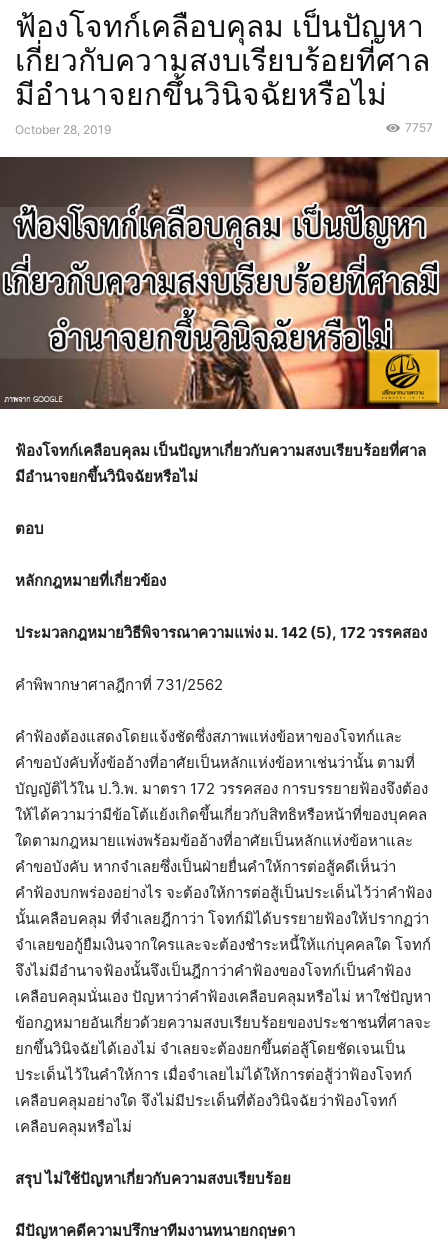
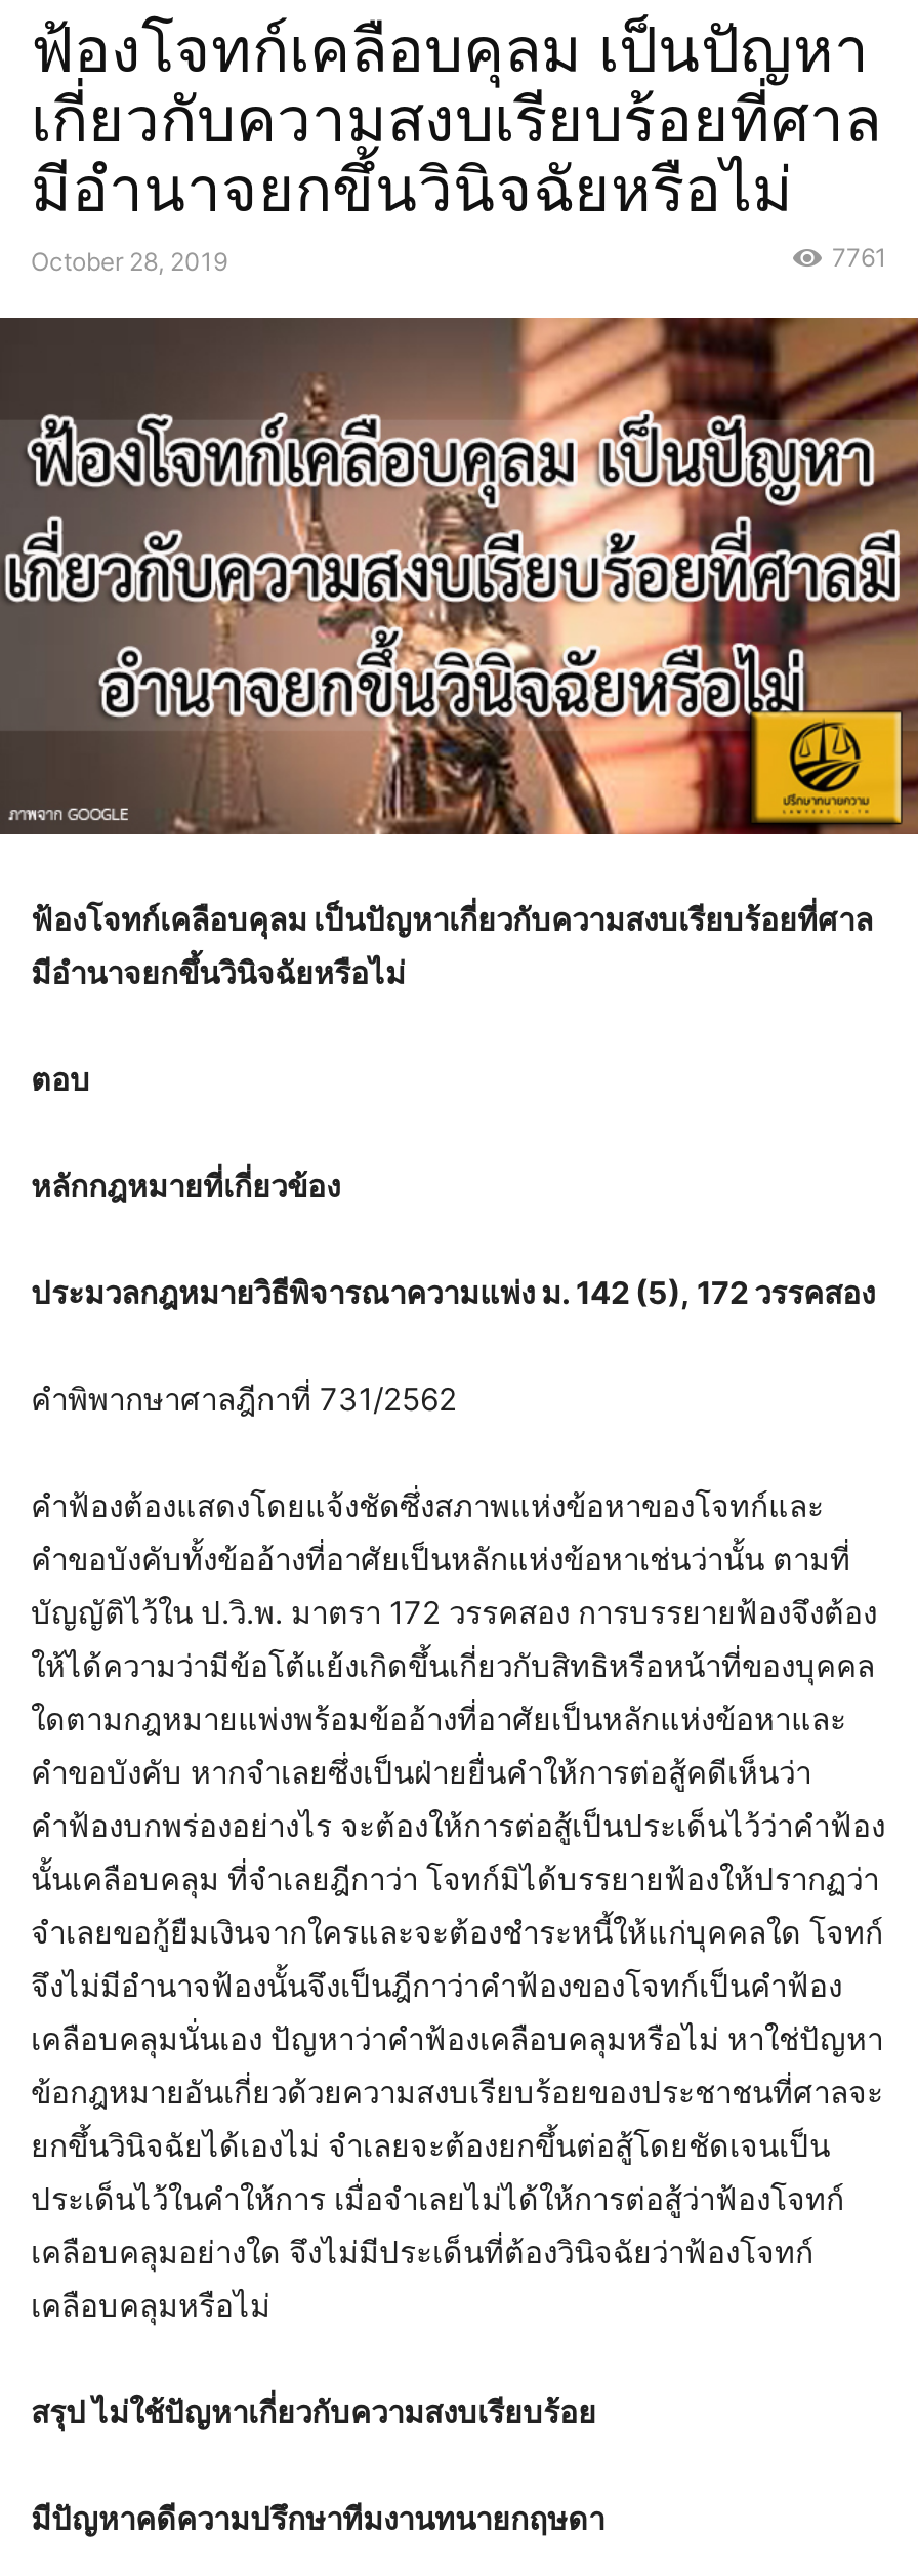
- 7757
+ 7761
